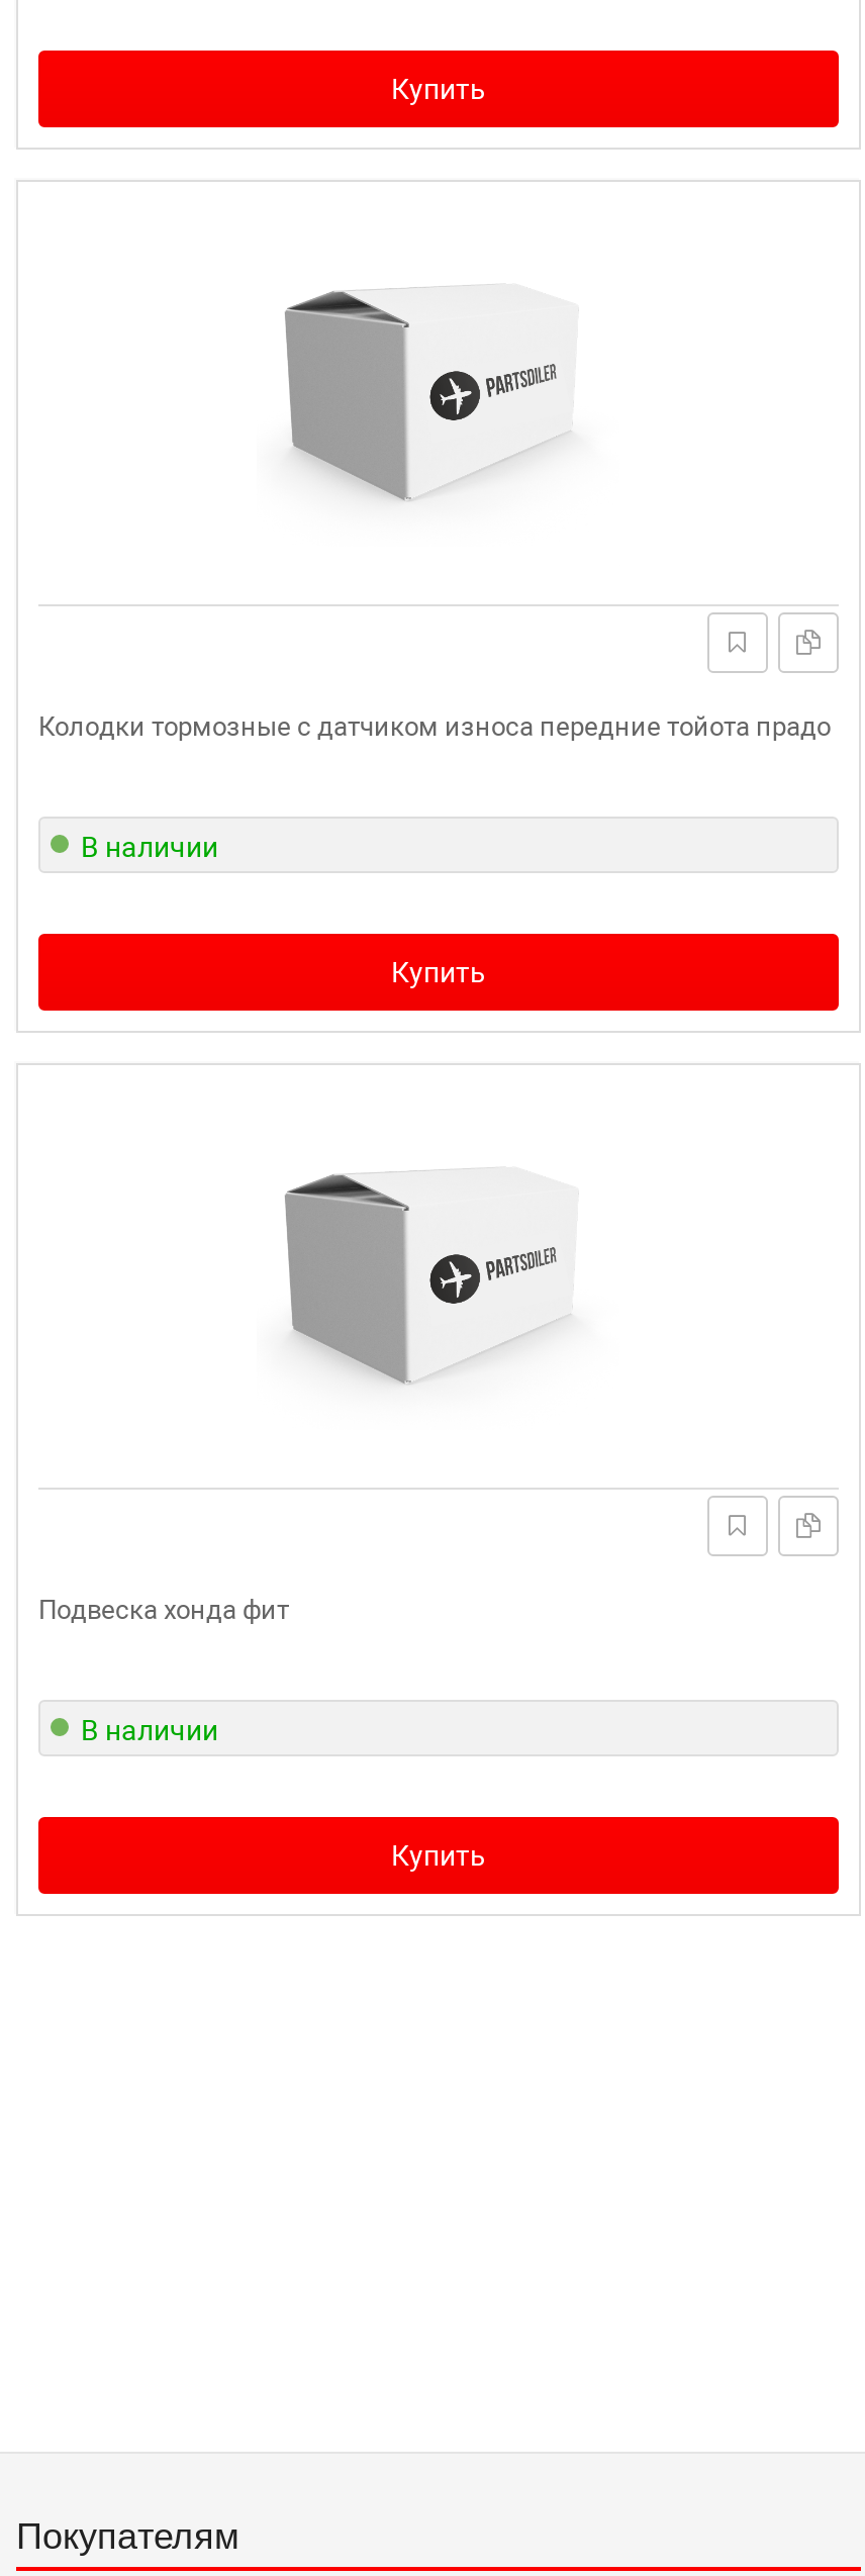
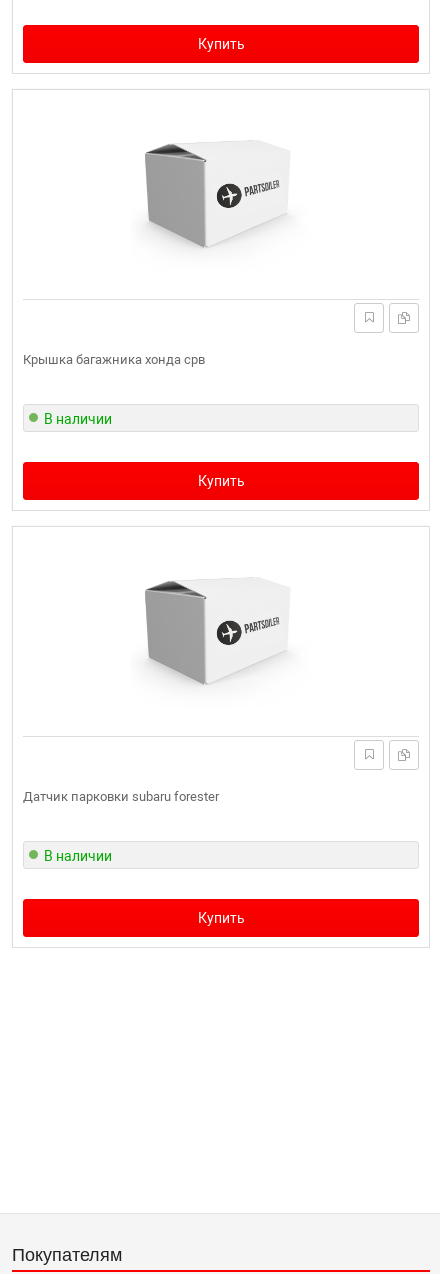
- Колодки тормозные с датчиком износа передние тойота прадо
+ Крышка багажника хонда срв

- Подвеска хонда фит
+ Датчик парковки subaru forester
